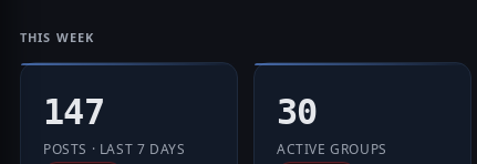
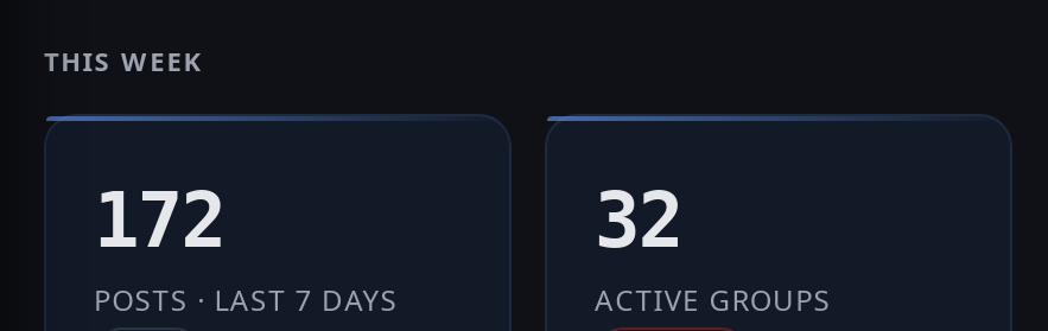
- 147
+ 172

- 30
+ 32
